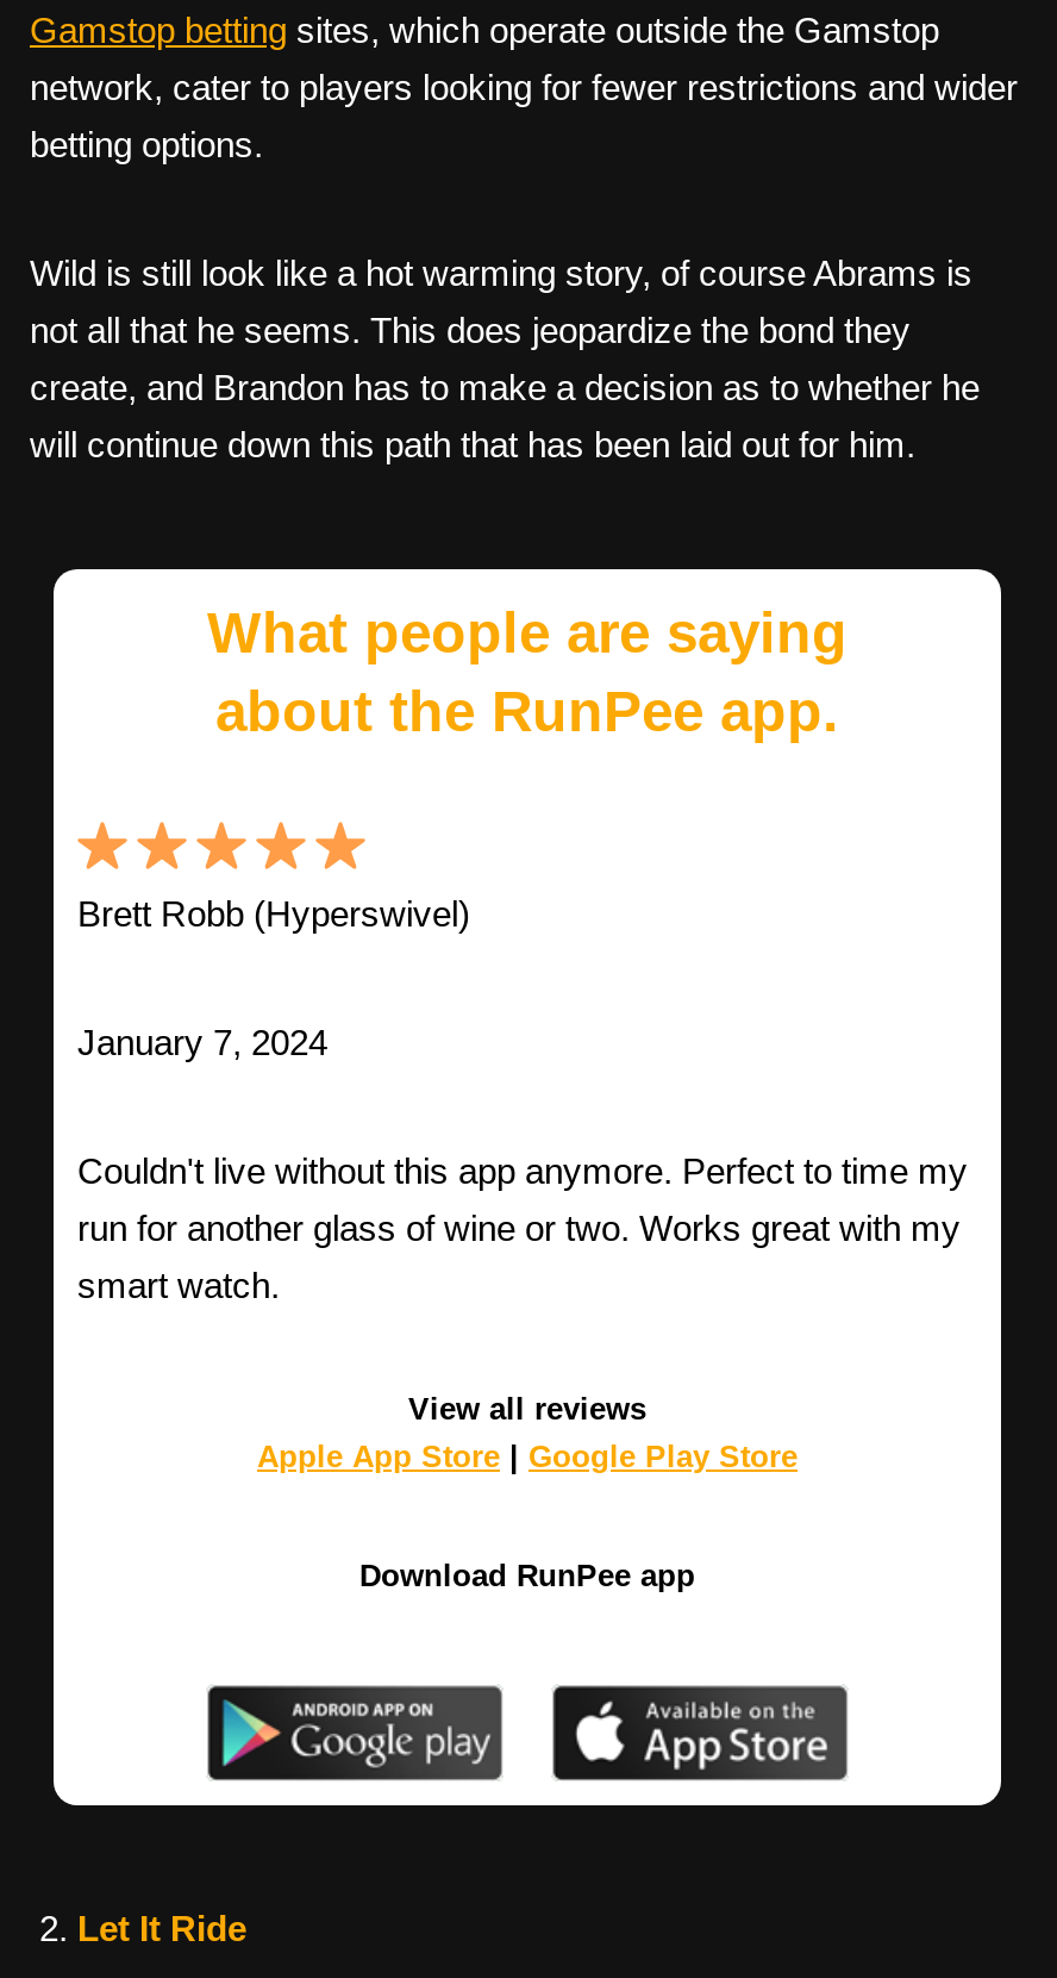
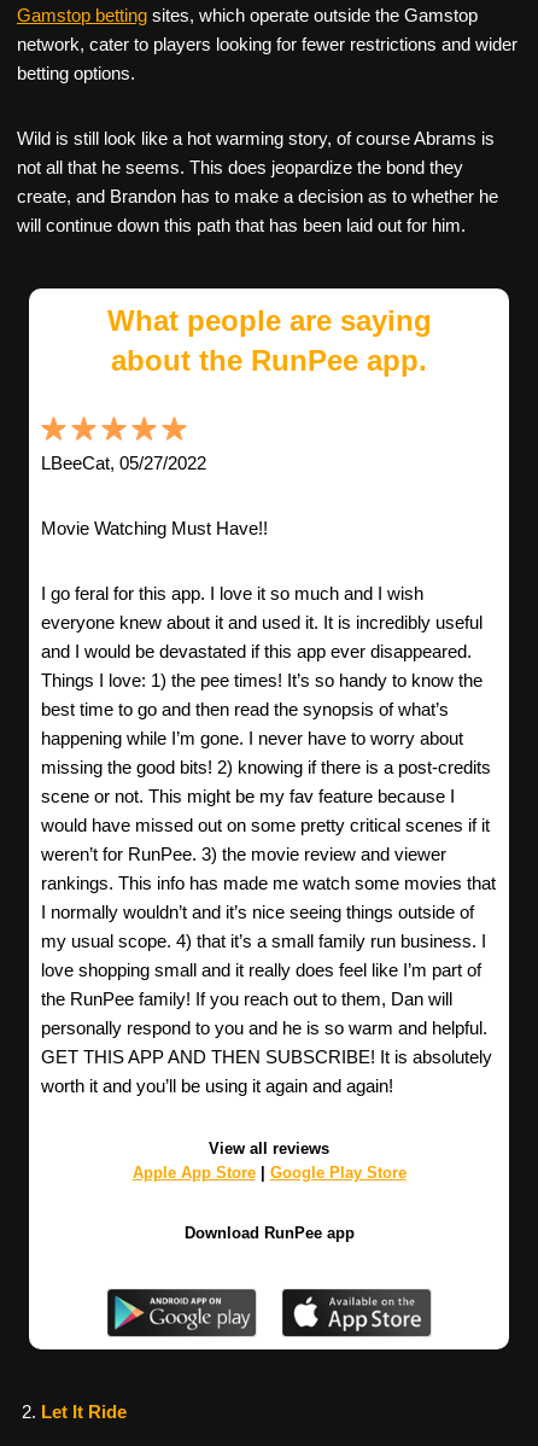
- Brett Robb (Hyperswivel)
+ LBeeCat, 05/27/2022

- January 7, 2024
+ Movie Watching Must Have!!

- Couldn't live without this app anymore. Perfect to time my
- run for another glass of wine or two. Works great with my
- smart watch.
+ I go feral for this app. I love it so much and I wish
+ everyone knew about it and used it. It is incredibly useful
+ and I would be devastated if this app ever disappeared.
+ Things I love: 1) the pee times! It’s so handy to know the
+ best time to go and then read the synopsis of what’s
+ happening while I’m gone. I never have to worry about
+ missing the good bits! 2) knowing if there is a post-credits
+ scene or not. This might be my fav feature because I
+ would have missed out on some pretty critical scenes if it
+ weren’t for RunPee. 3) the movie review and viewer
+ rankings. This info has made me watch some movies that
+ I normally wouldn’t and it’s nice seeing things outside of
+ my usual scope. 4) that it’s a small family run business. I
+ love shopping small and it really does feel like I’m part of
+ the RunPee family! If you reach out to them, Dan will
+ personally respond to you and he is so warm and helpful.
+ GET THIS APP AND THEN SUBSCRIBE! It is absolutely
+ worth it and you’ll be using it again and again!
